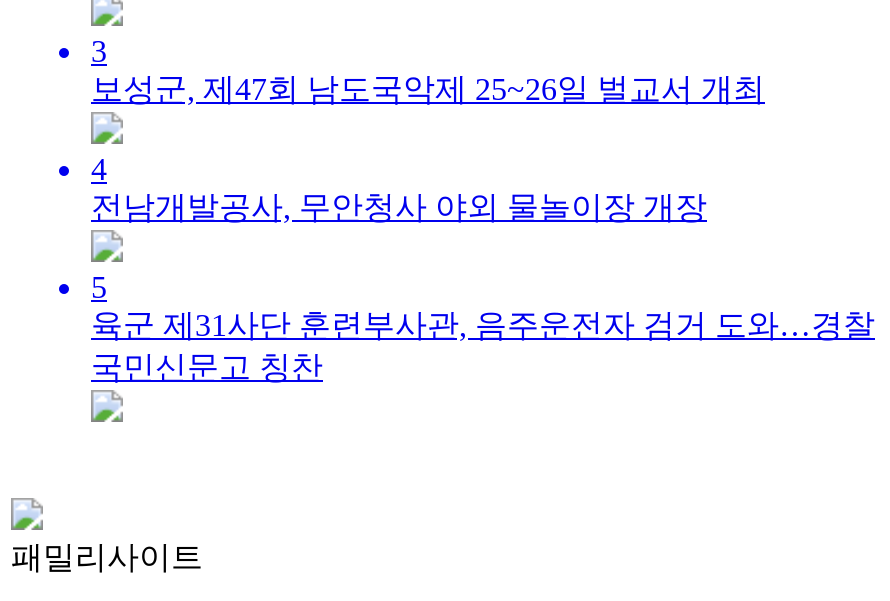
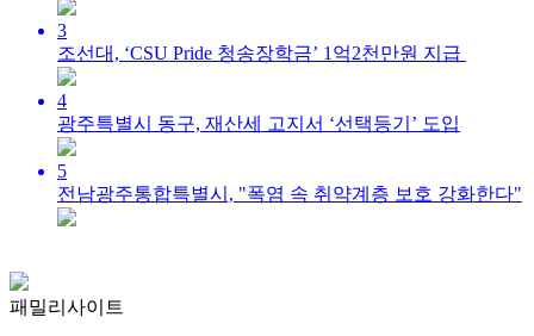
- 보성군, 제47회 남도국악제 25~26일 벌교서 개최
+ 조선대, ‘CSU Pride 청송장학금’ 1억2천만원 지급

- 전남개발공사, 무안청사 야외 물놀이장 개장
+ 광주특별시 동구, 재산세 고지서 ‘선택등기’ 도입

- 육군 제31사단 훈련부사관, 음주운전자 검거 도와…경찰
- 국민신문고 칭찬
+ 전남광주통합특별시, "폭염 속 취약계층 보호 강화한다"
